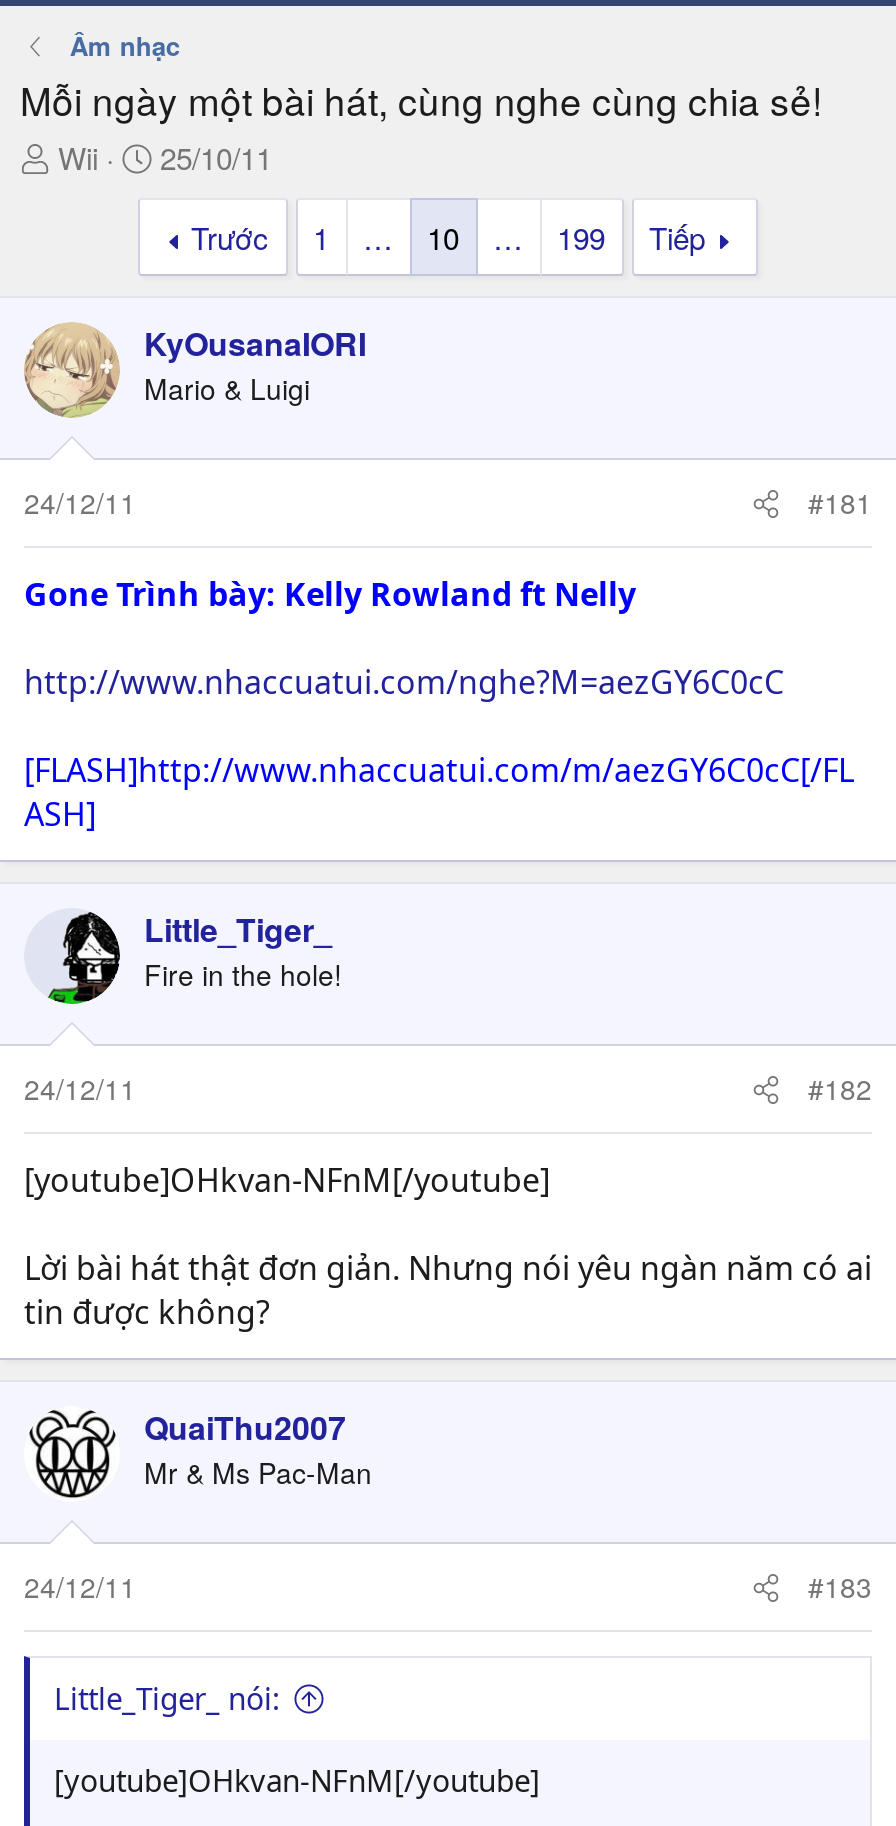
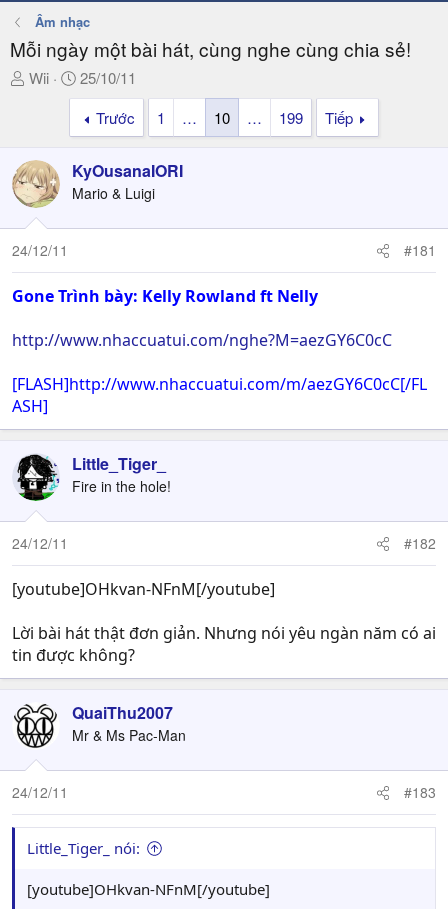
- [image]
+ [image]
